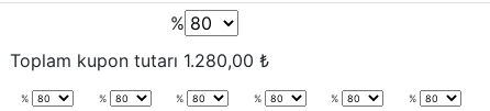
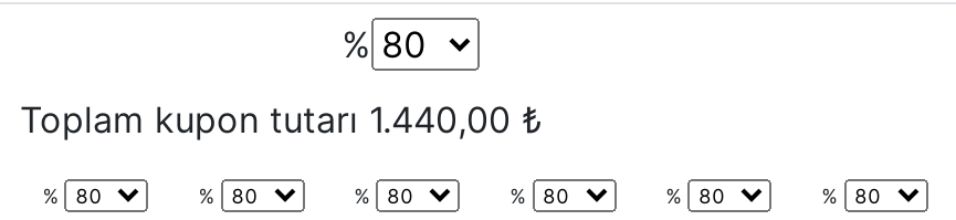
- Toplam kupon tutarı 1.280,00 ₺
+ Toplam kupon tutarı 1.440,00 ₺
